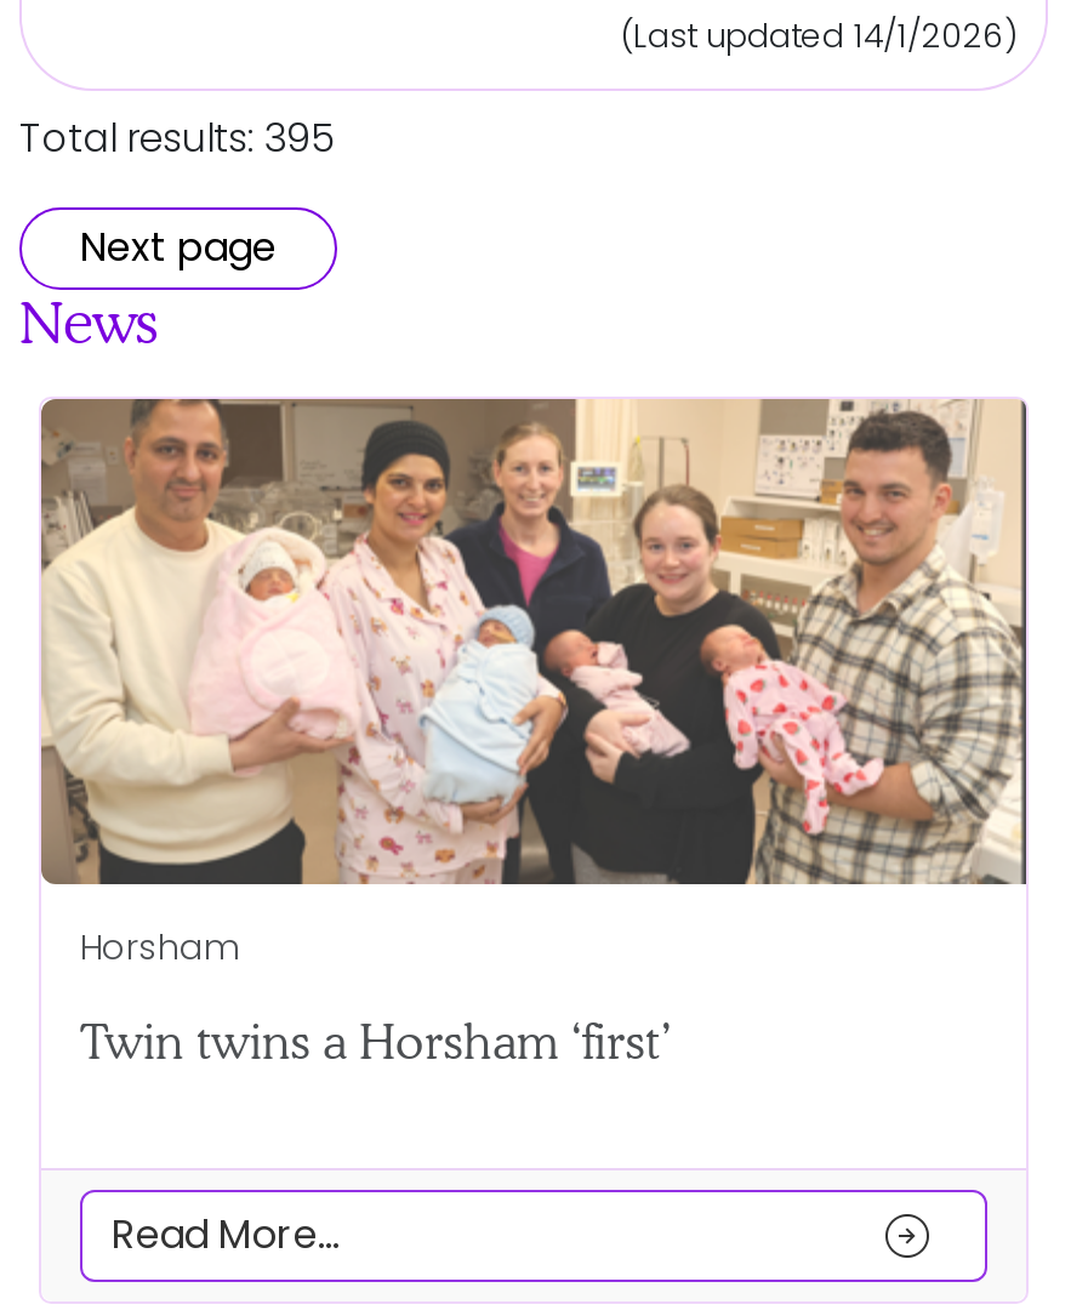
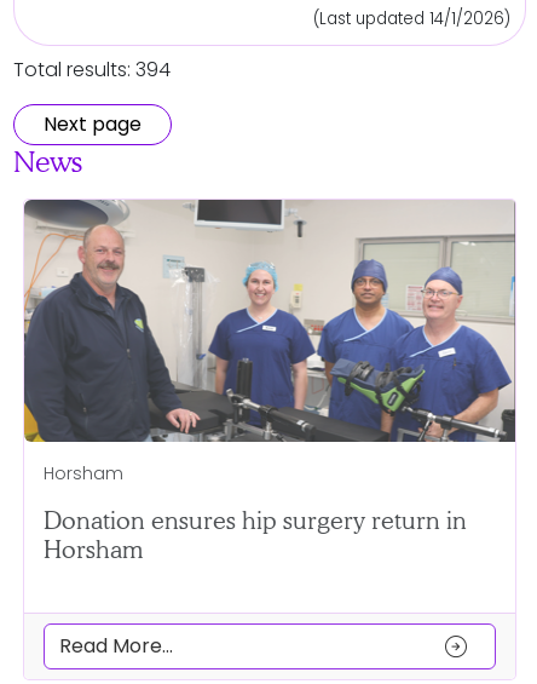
- Total results: 395
+ Total results: 394

- [image]
+ [image]

- Twin twins a Horsham ‘first’
+ Donation ensures hip surgery return in
+ Horsham
